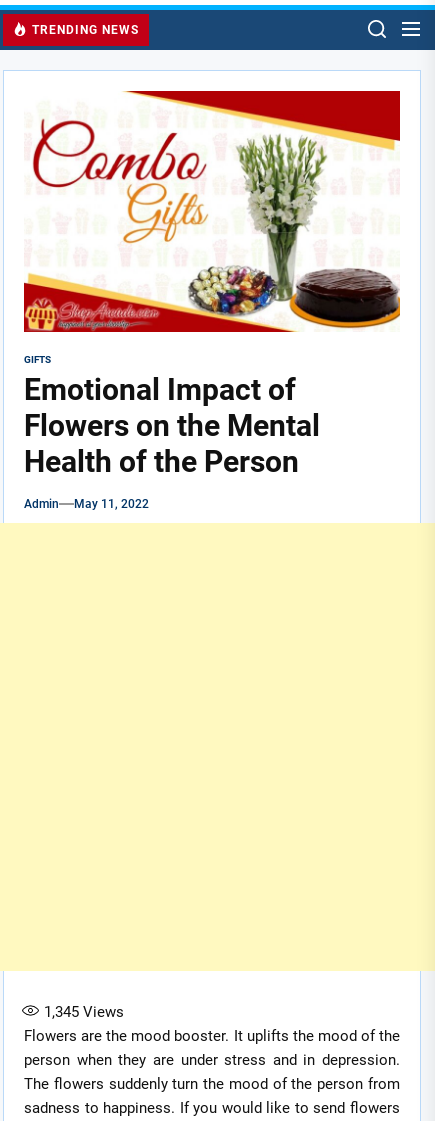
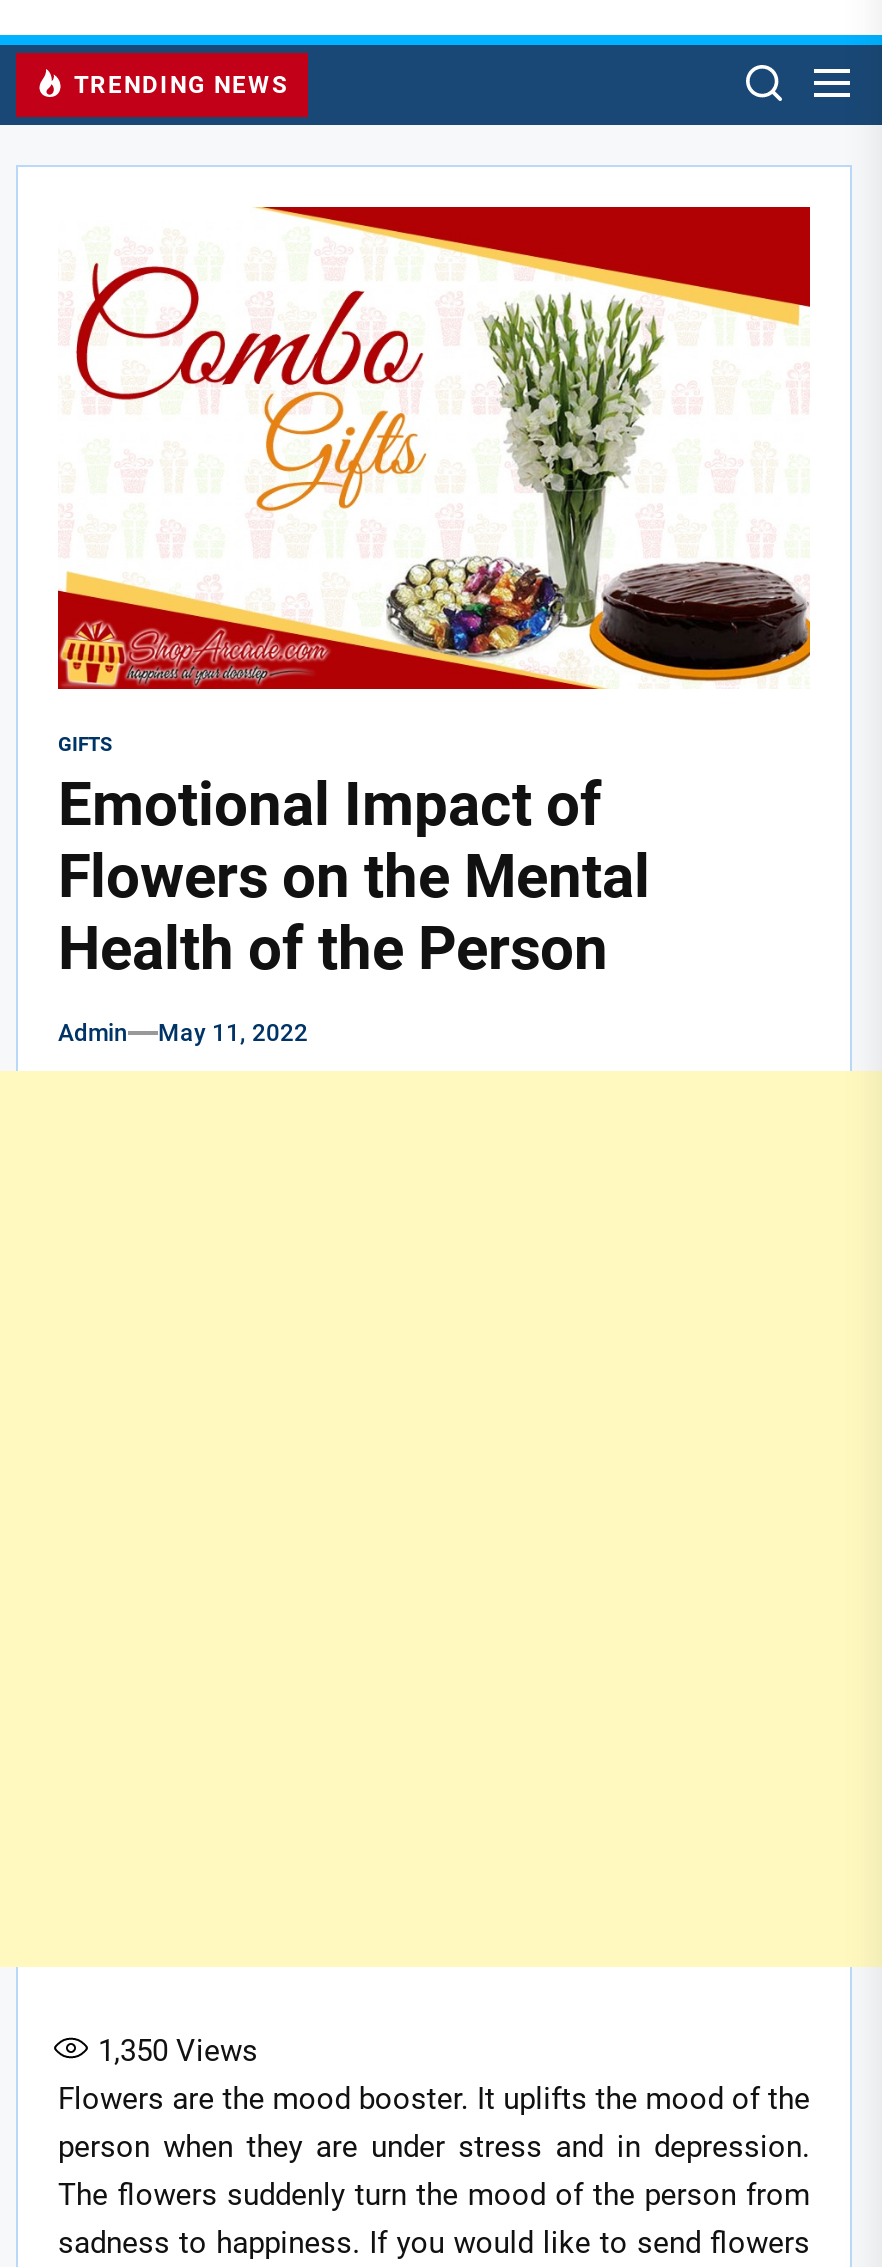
- 1,345 Views
+ 1,350 Views
